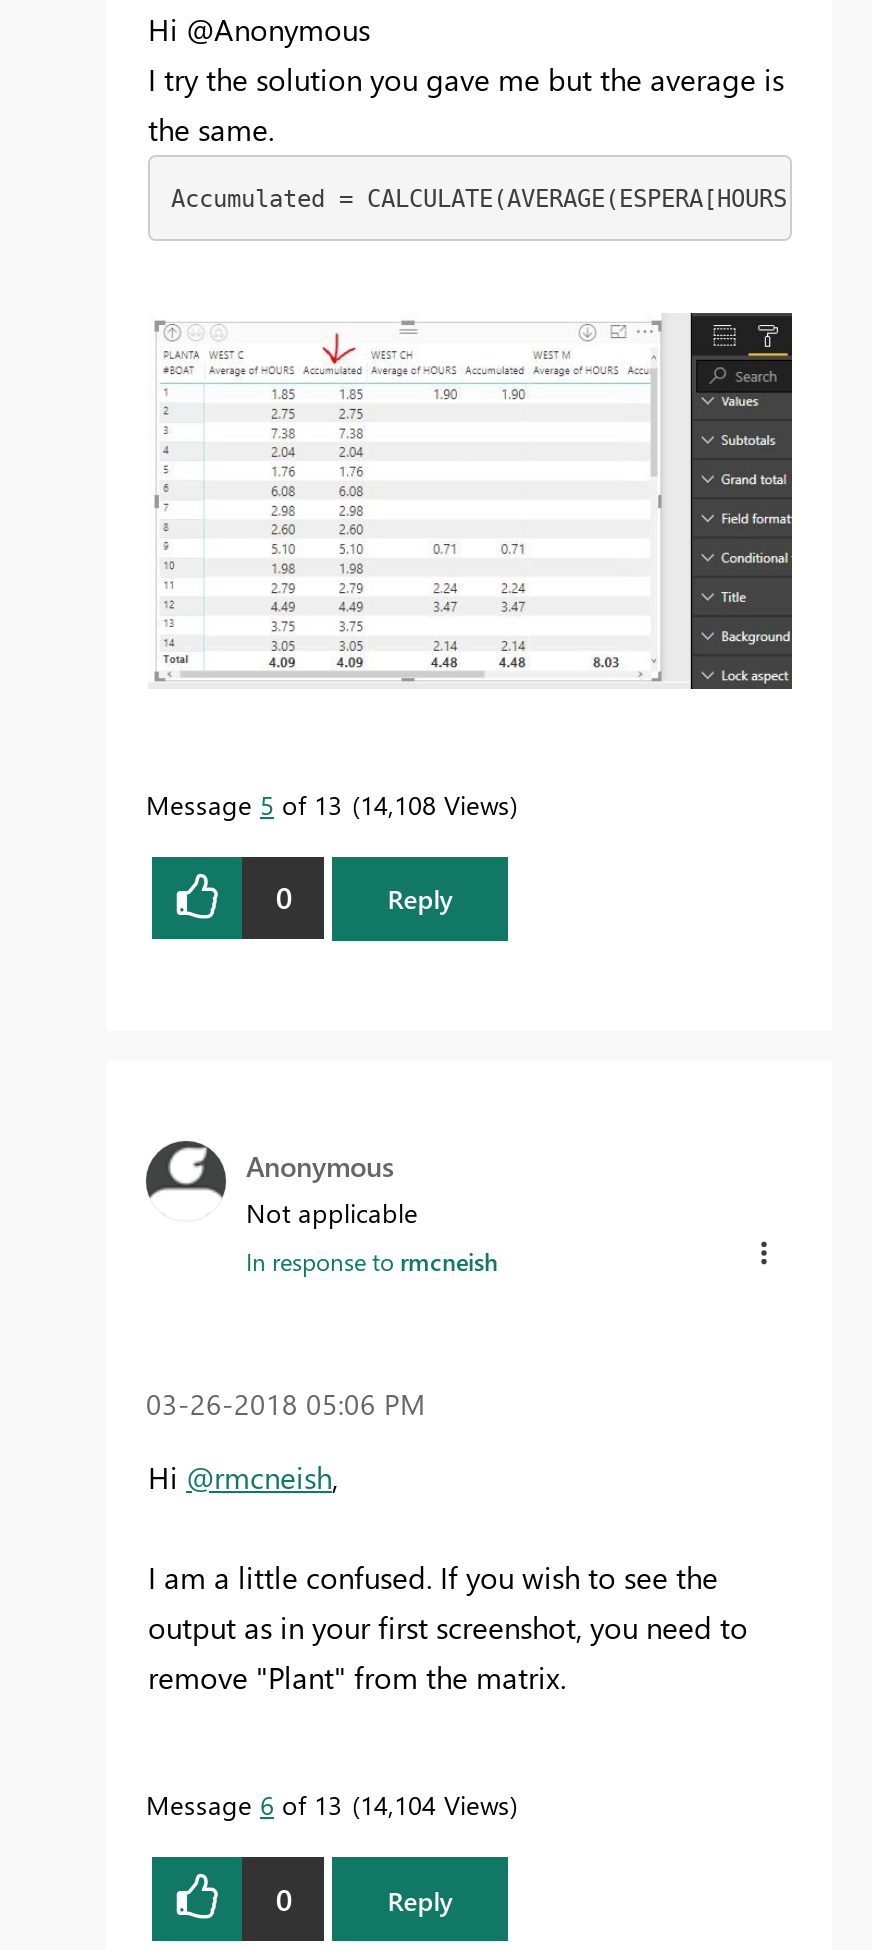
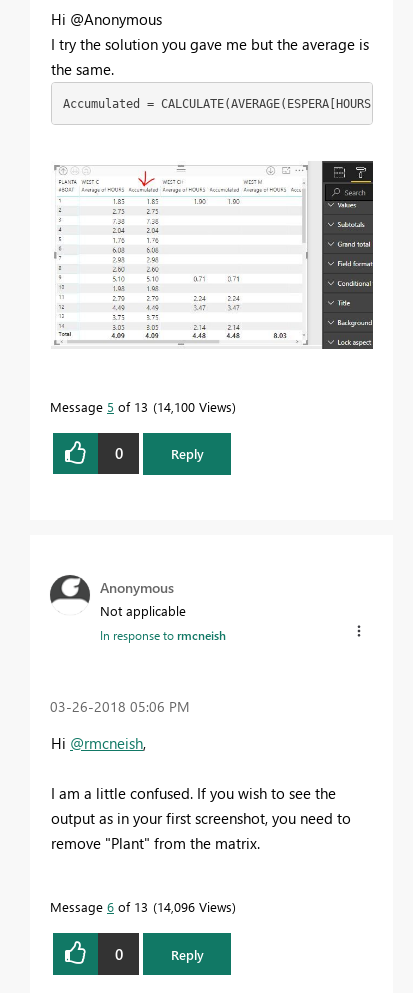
- Message 5 of 13 14,108 Views
+ Message 5 of 13 14,100 Views

- Message 6 of 13 14,104 Views
+ Message 6 of 13 14,096 Views
